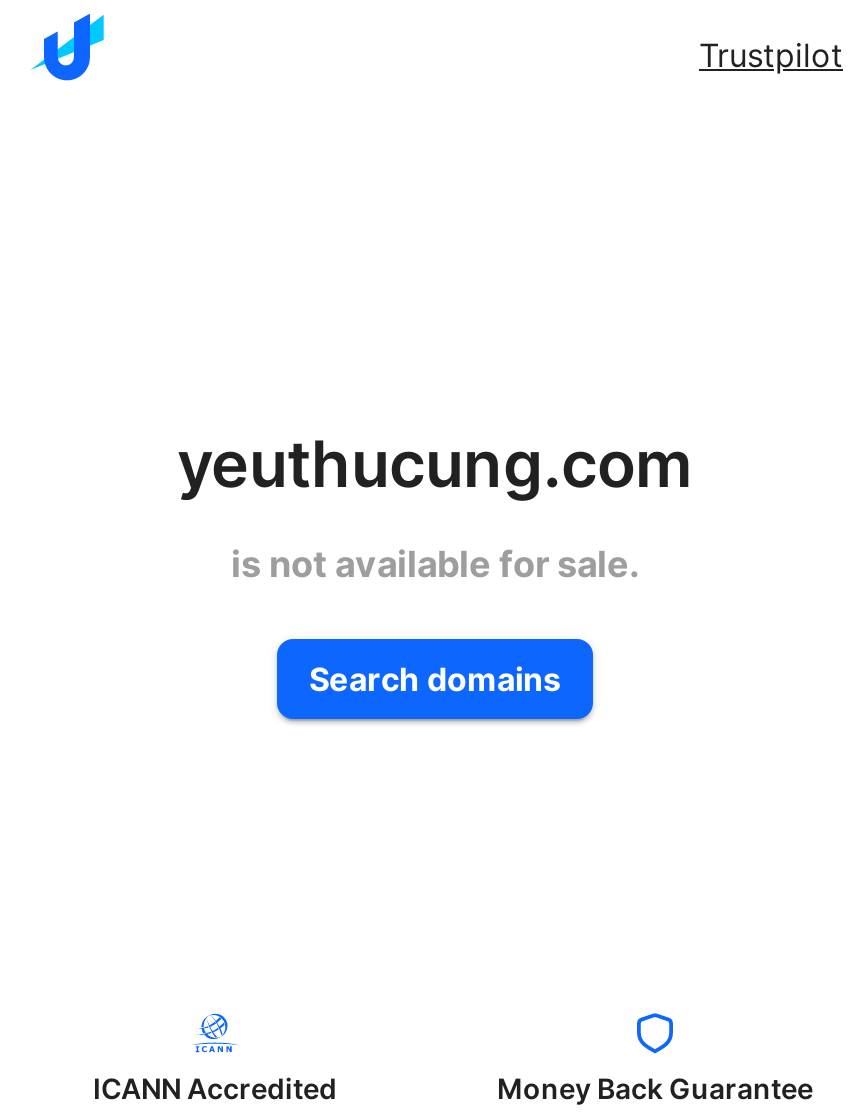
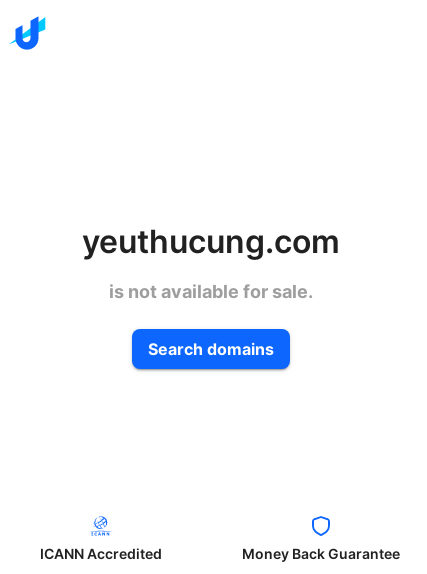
- Trustpilot
